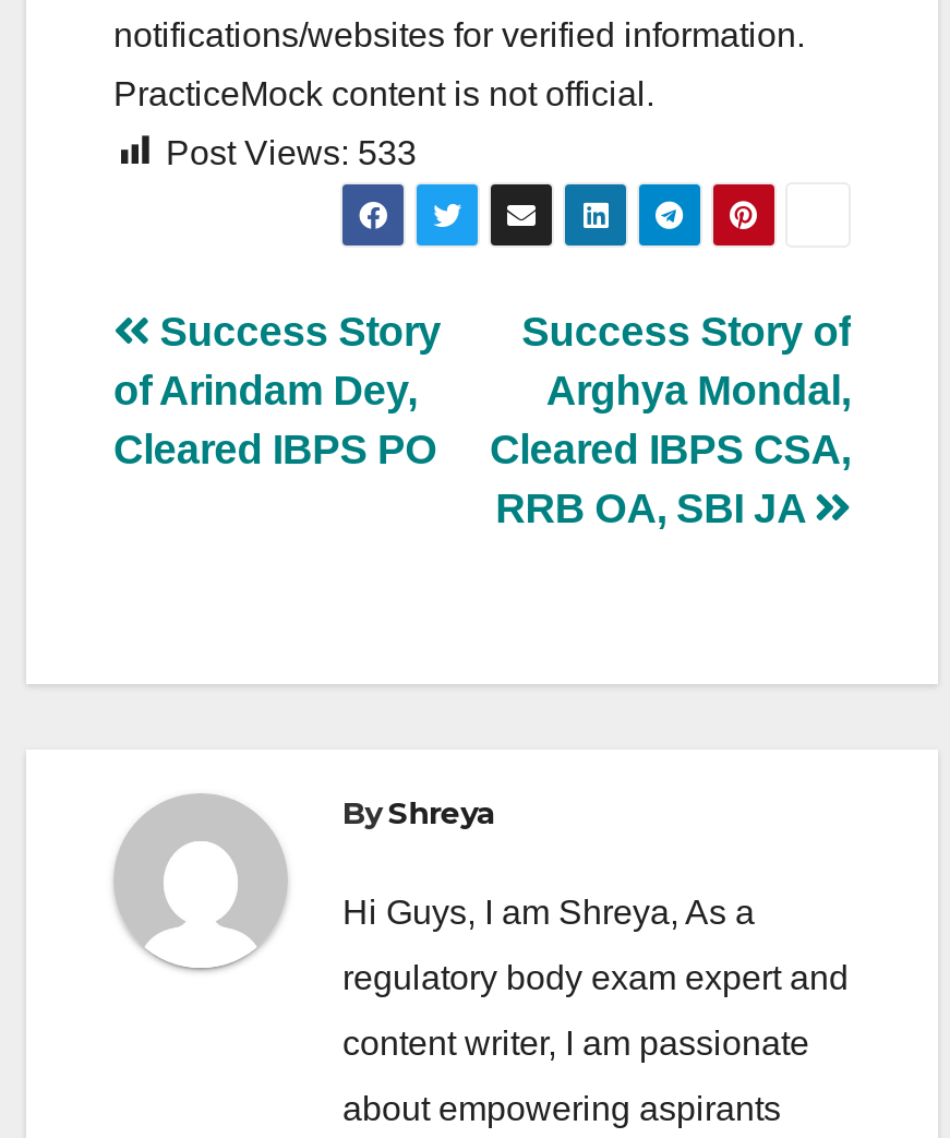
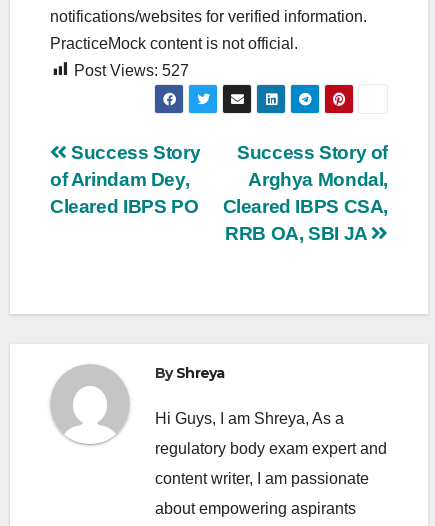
- Post Views: 533
+ Post Views: 527
